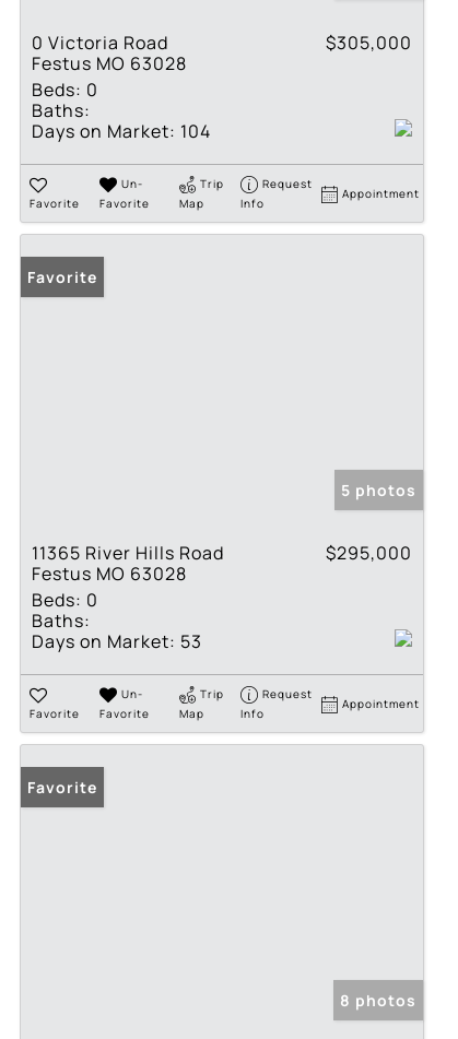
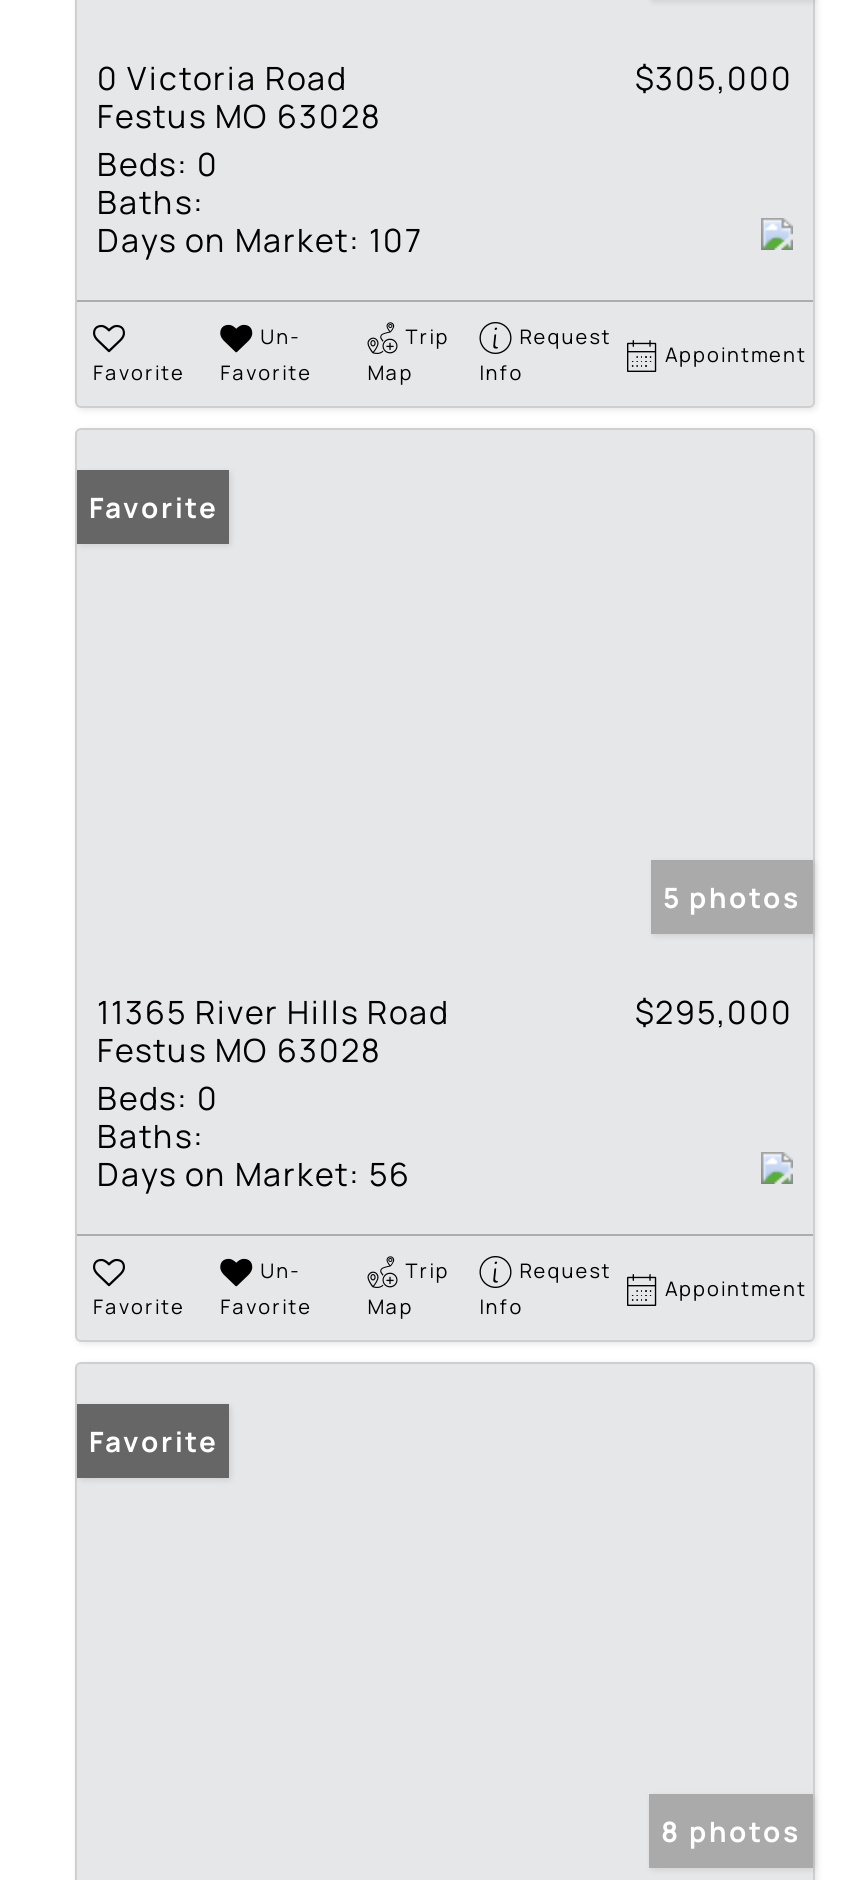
- Days on Market: 104
+ Days on Market: 107

- Days on Market: 53
+ Days on Market: 56
